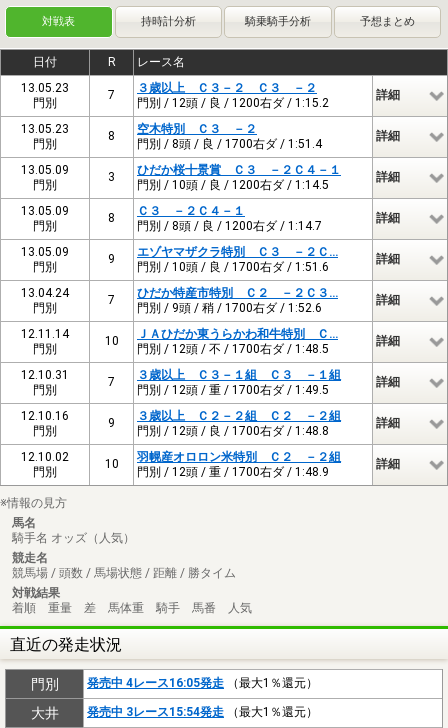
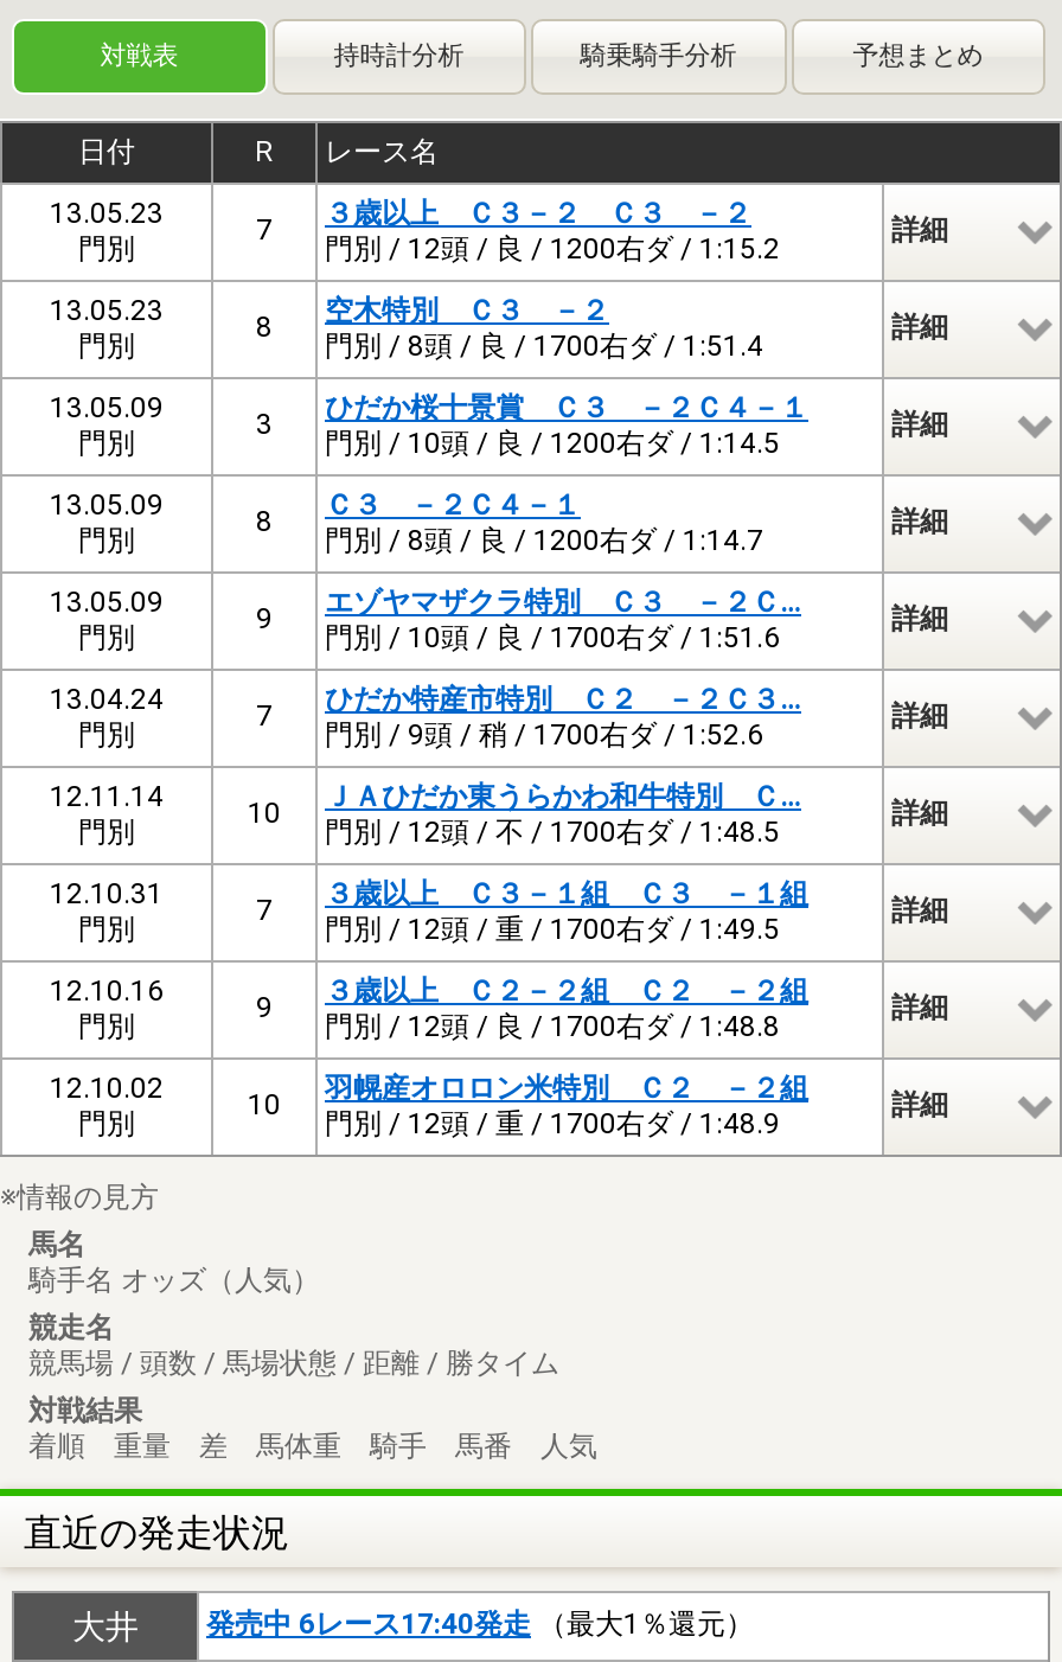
- 門別
- 発売中 4レース16:05発走（最大1％還元）

- 発売中 3レース15:54発走（最大1％還元）
+ 発売中 6レース17:40発走（最大1％還元）
